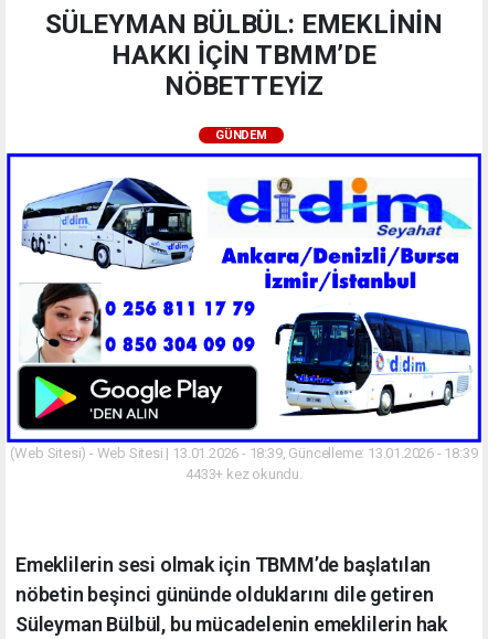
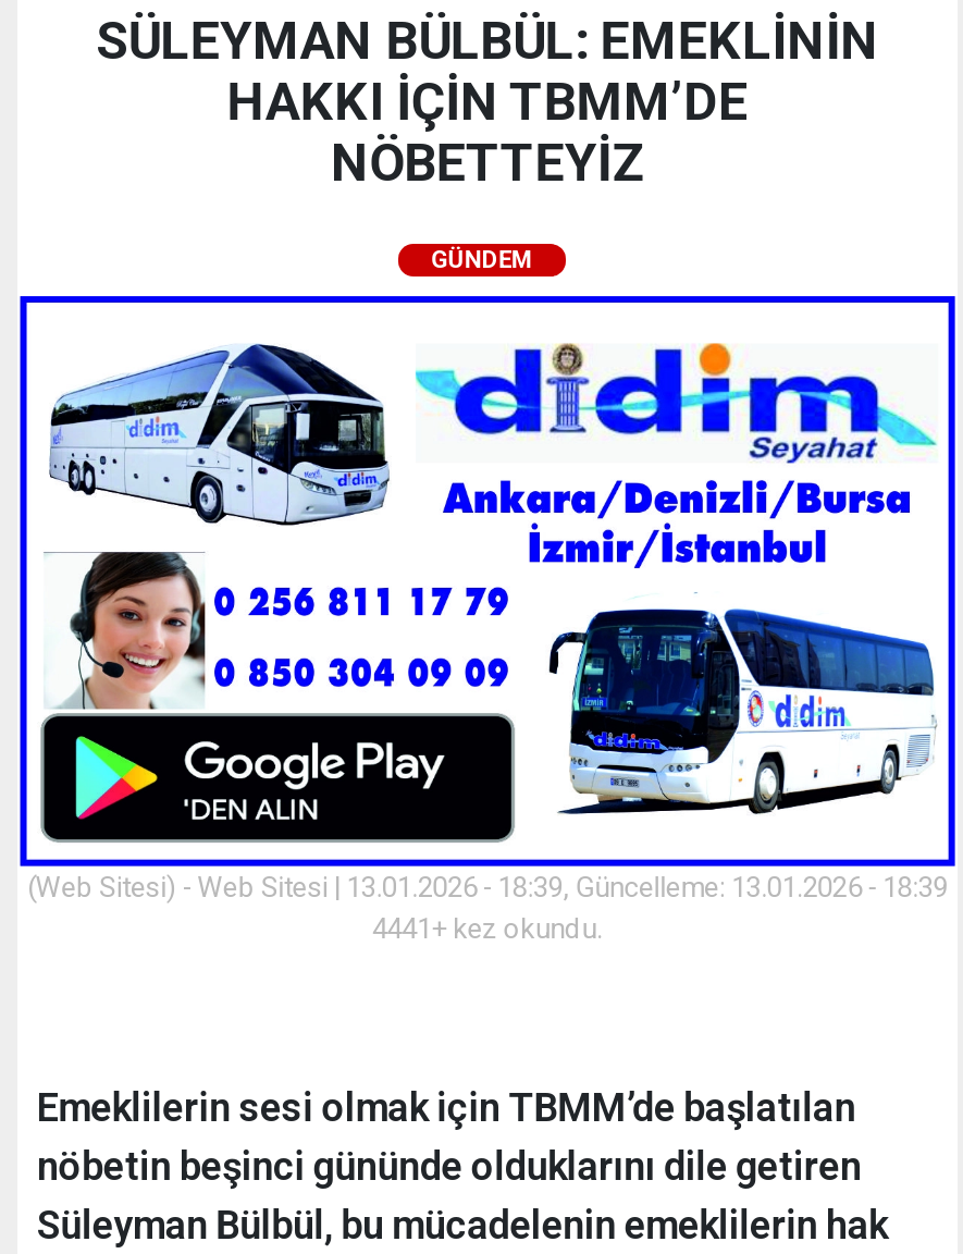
- 4433+ kez okundu.
+ 4441+ kez okundu.
